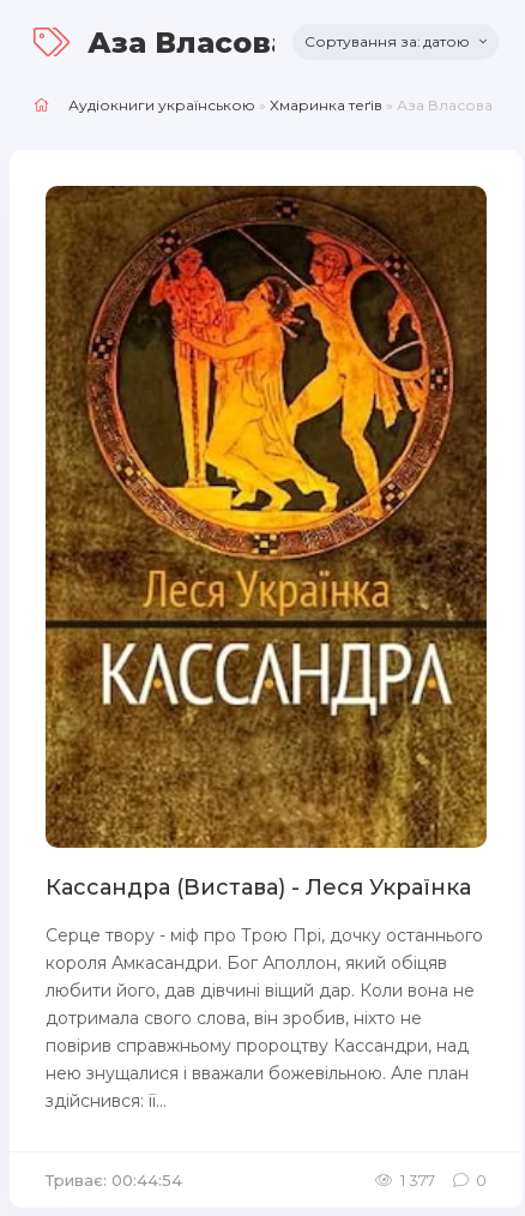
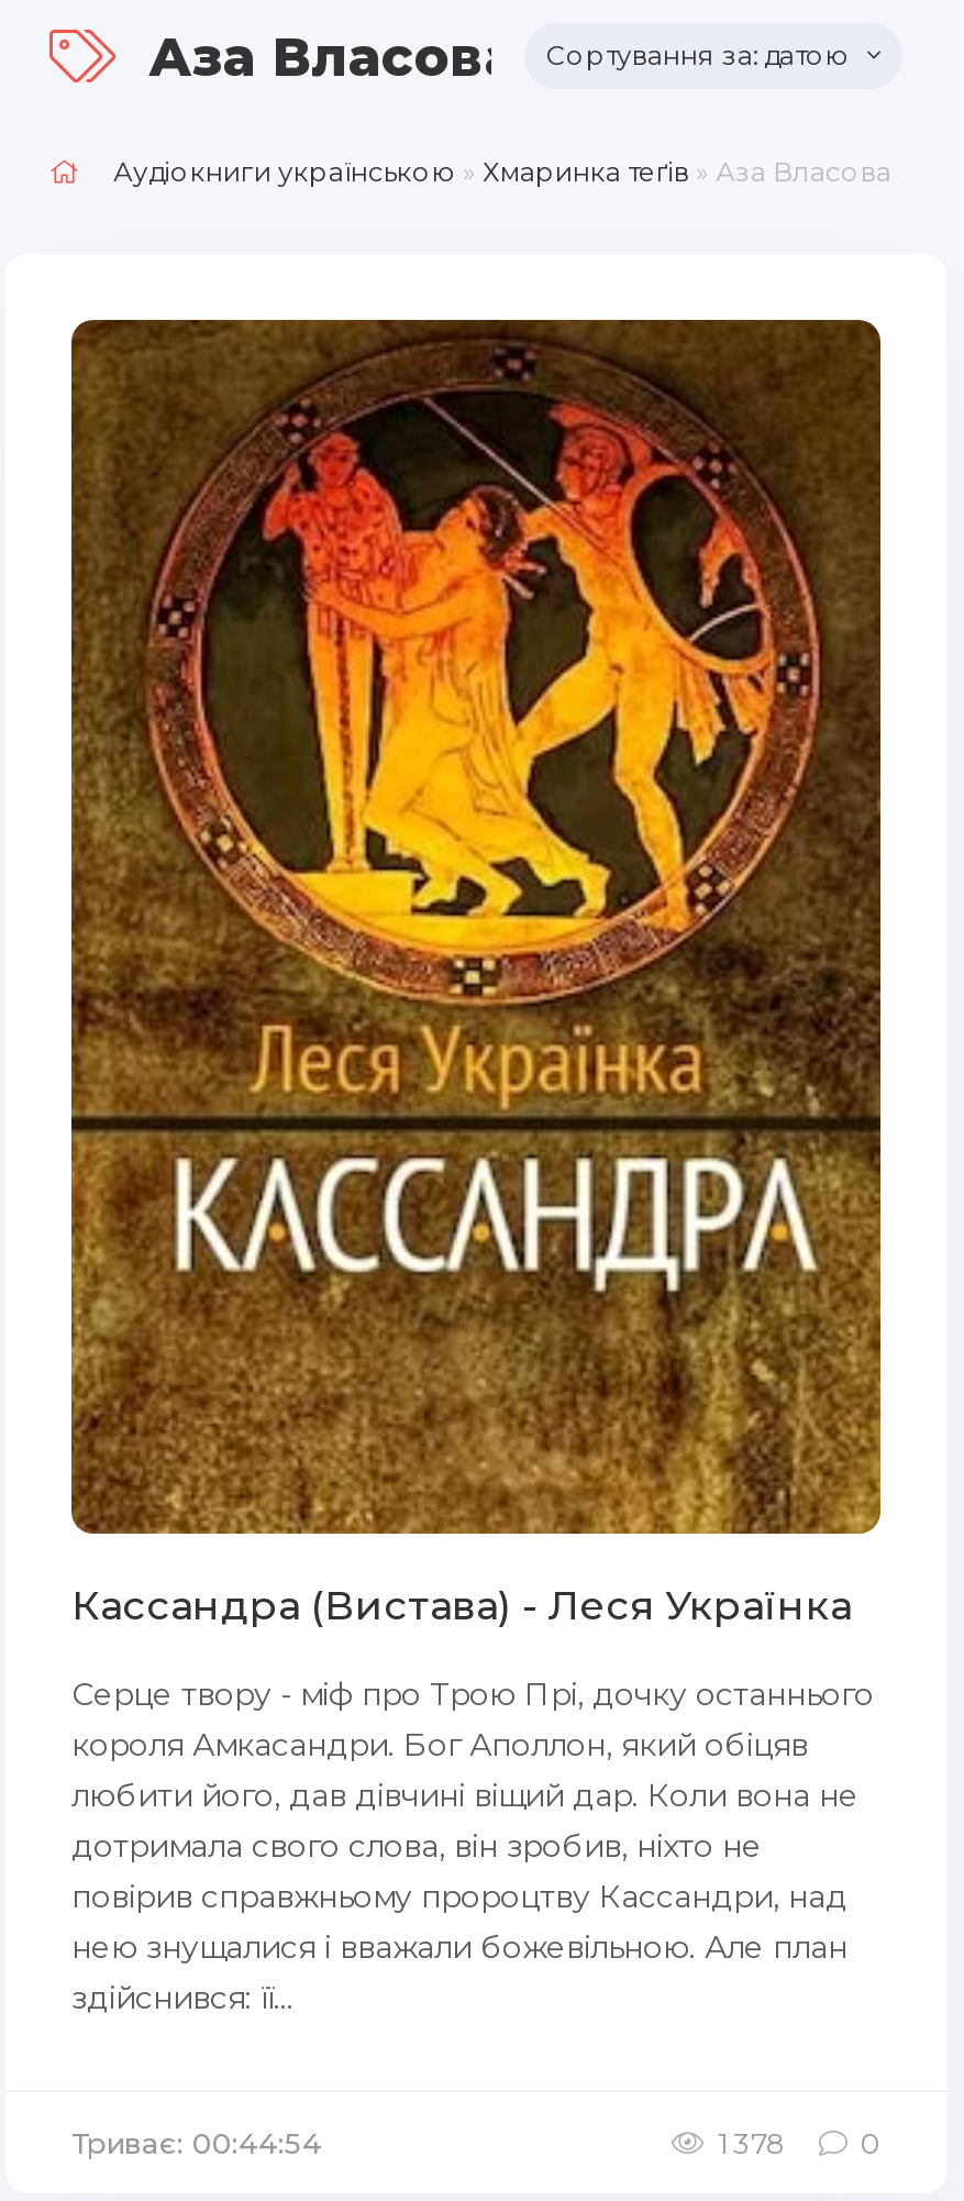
- 1 377
+ 1 378
